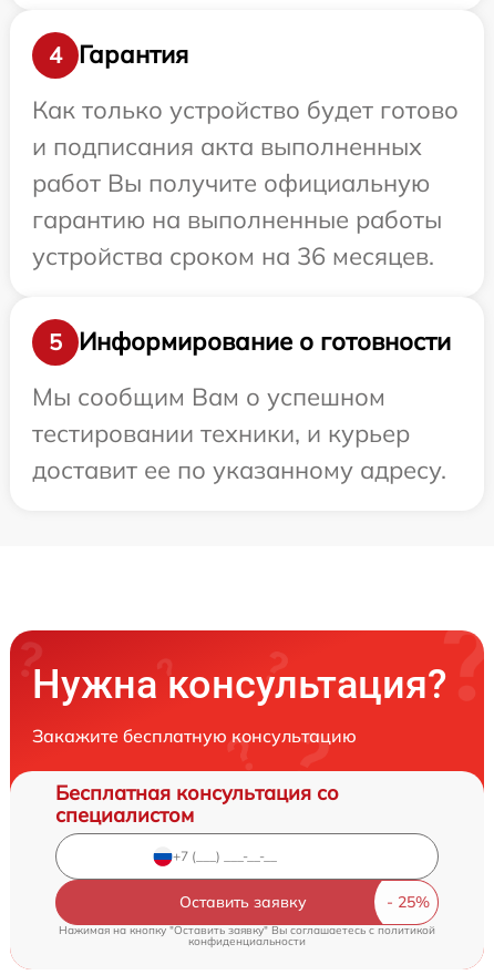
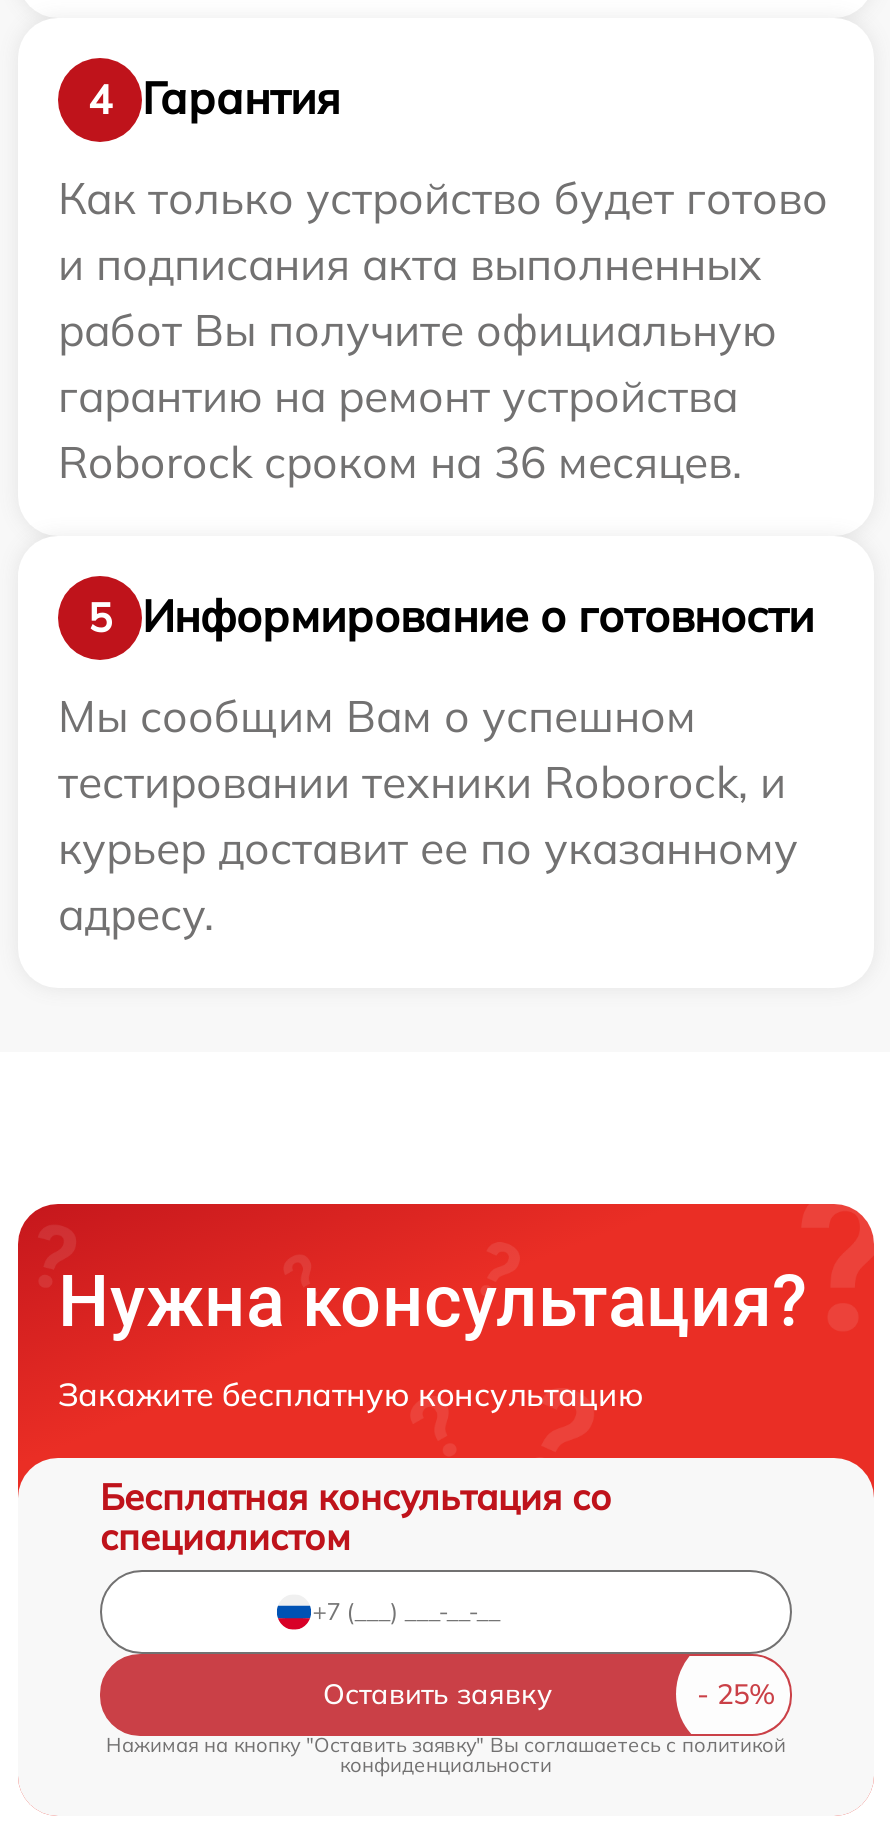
- гарантию на выполненные работы
+ гарантию на ремонт устройства

- устройства сроком на 36 месяцев.
+ Roborock сроком на 36 месяцев.

- тестировании техники, и курьер
- доставит ее по указанному адресу.
+ тестировании техники Roborock, и
+ курьер доставит ее по указанному
+ адресу.
